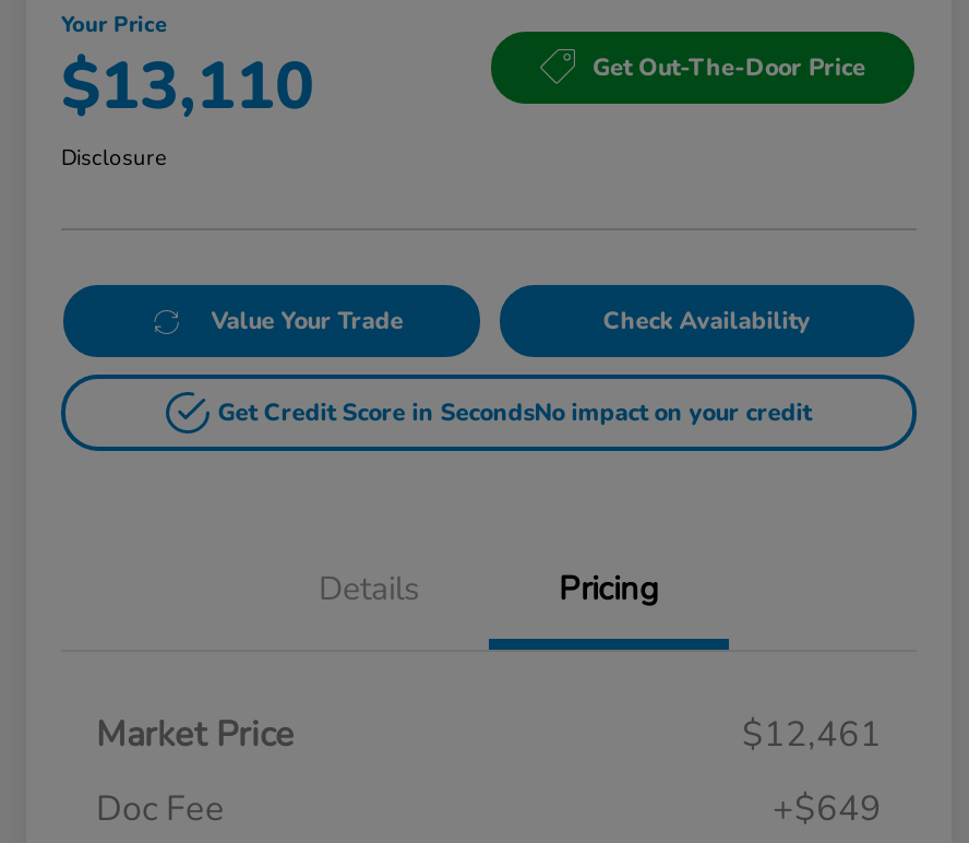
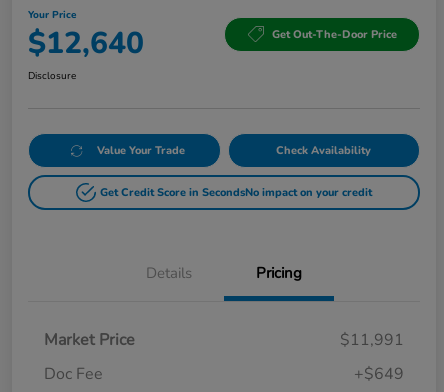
- $13,110
+ $12,640

- $12,461
+ $11,991
